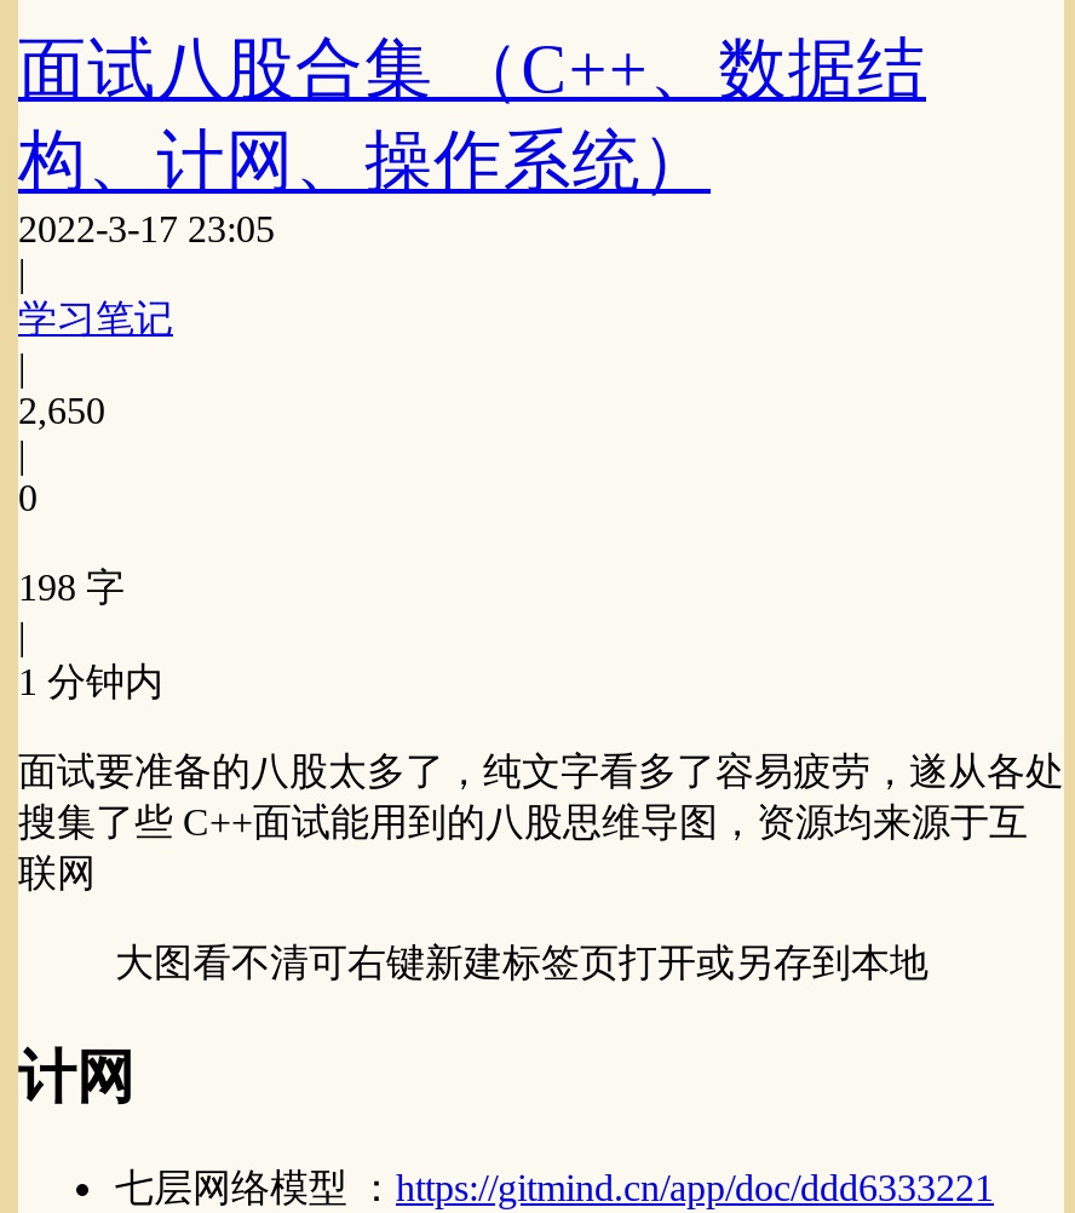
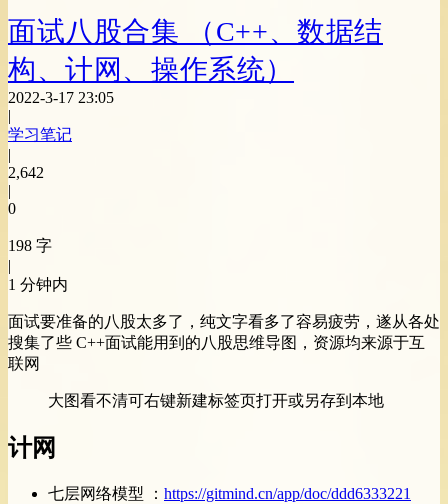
- 2,650
+ 2,642
